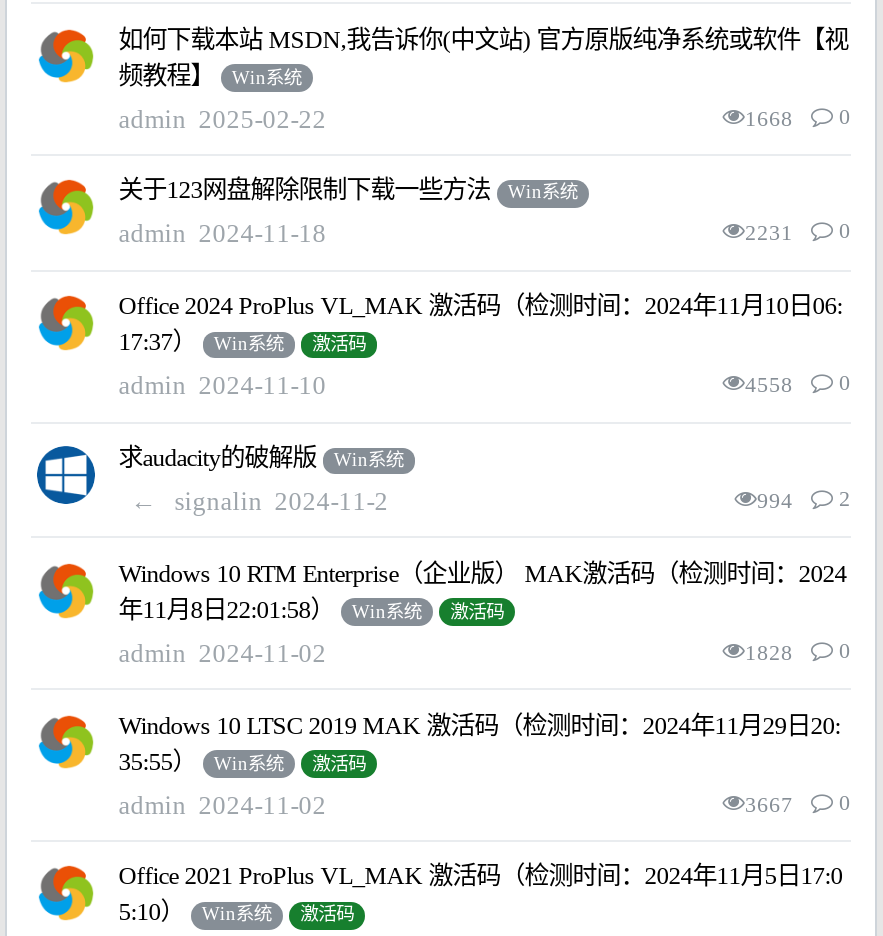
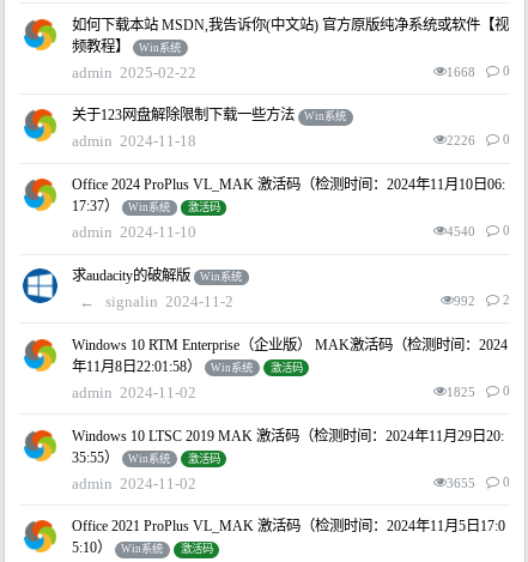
- 2231 0
+ 2226 0

- 4558 0
+ 4540 0

- 994 2
+ 992 2

- 1828 0
+ 1825 0

- 3667 0
+ 3655 0
